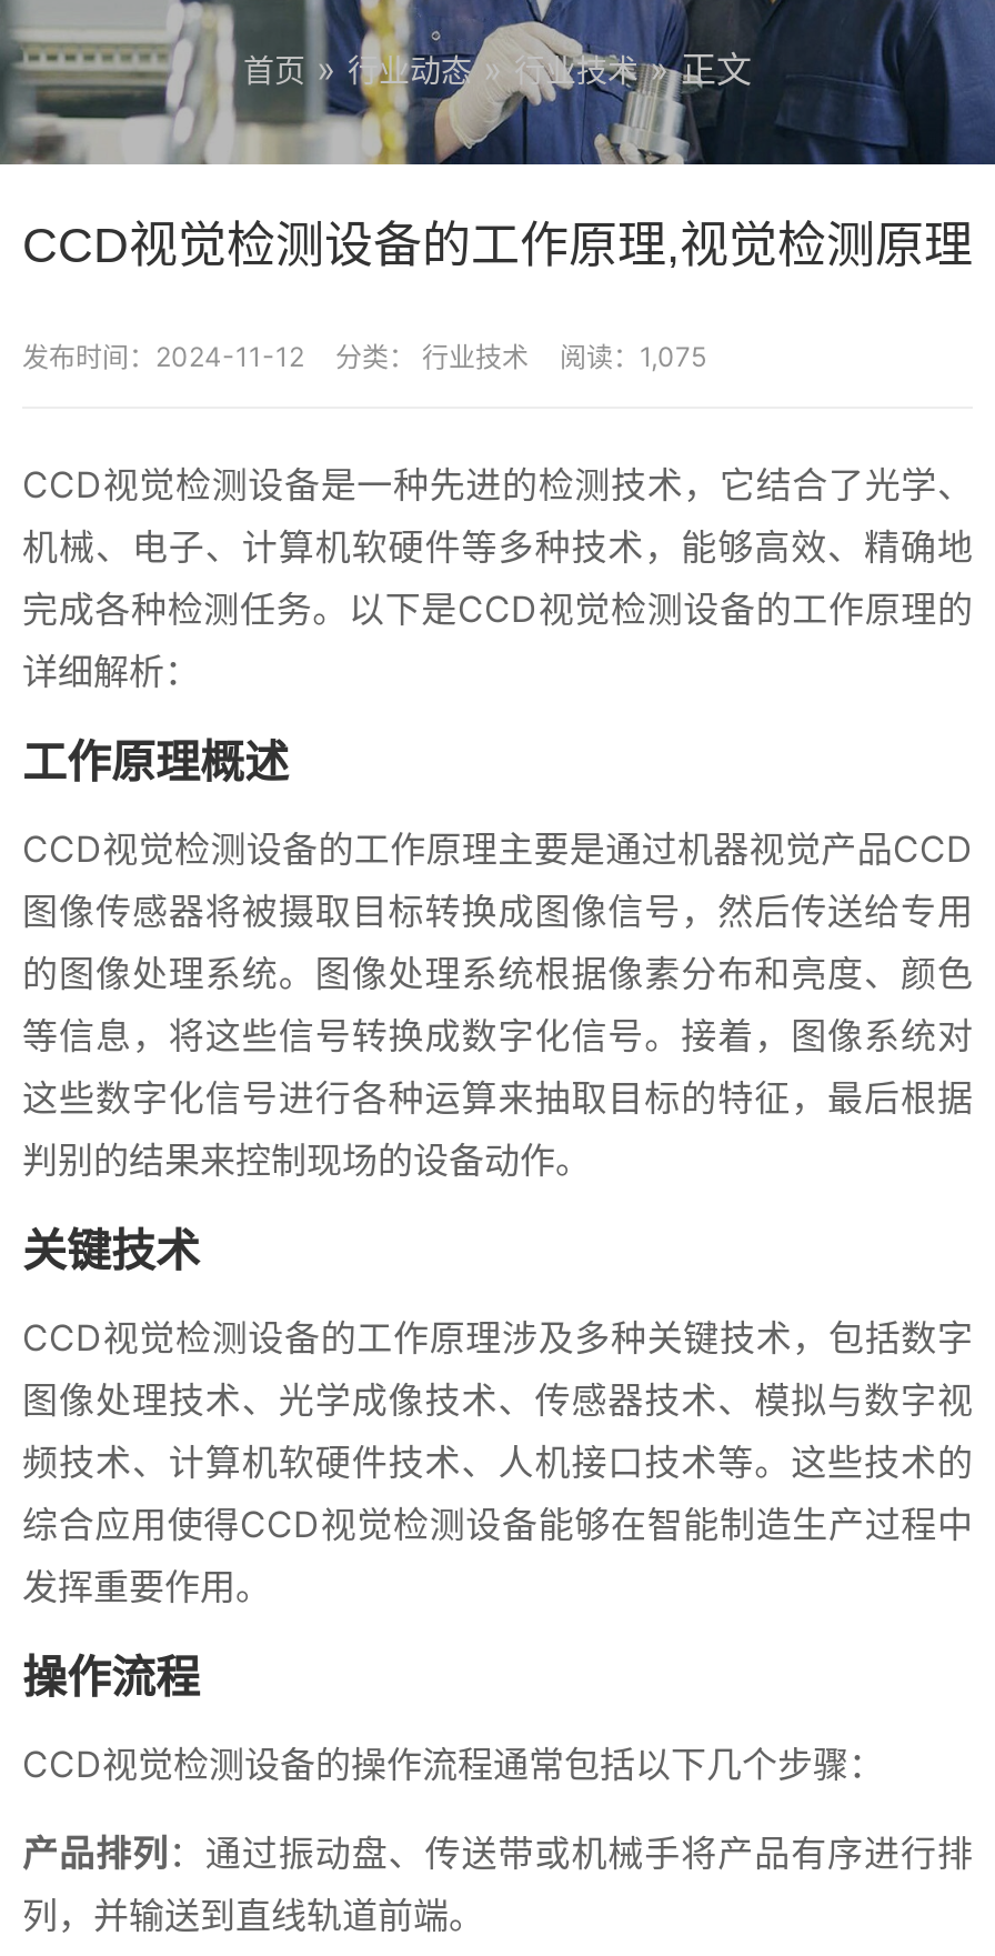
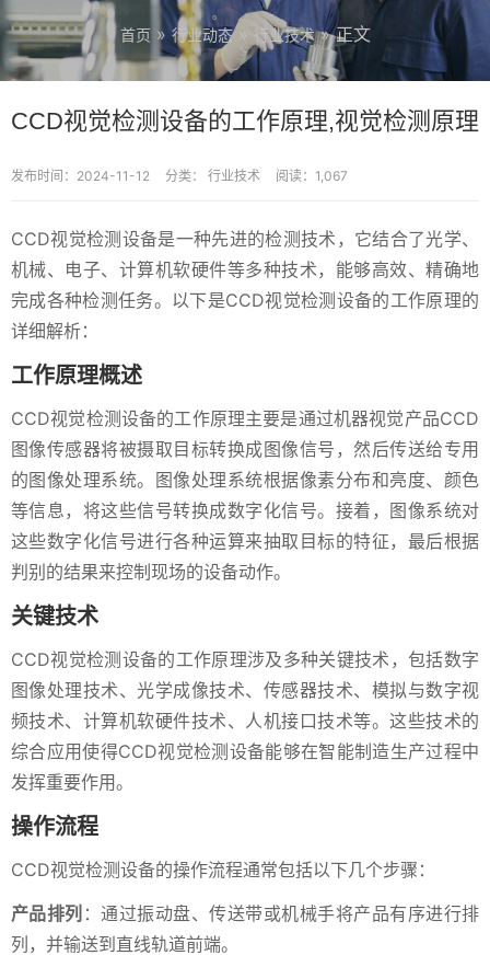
- 发布时间：2024-11-12 分类：行业技术 阅读：1,075
+ 发布时间：2024-11-12 分类：行业技术 阅读：1,067
